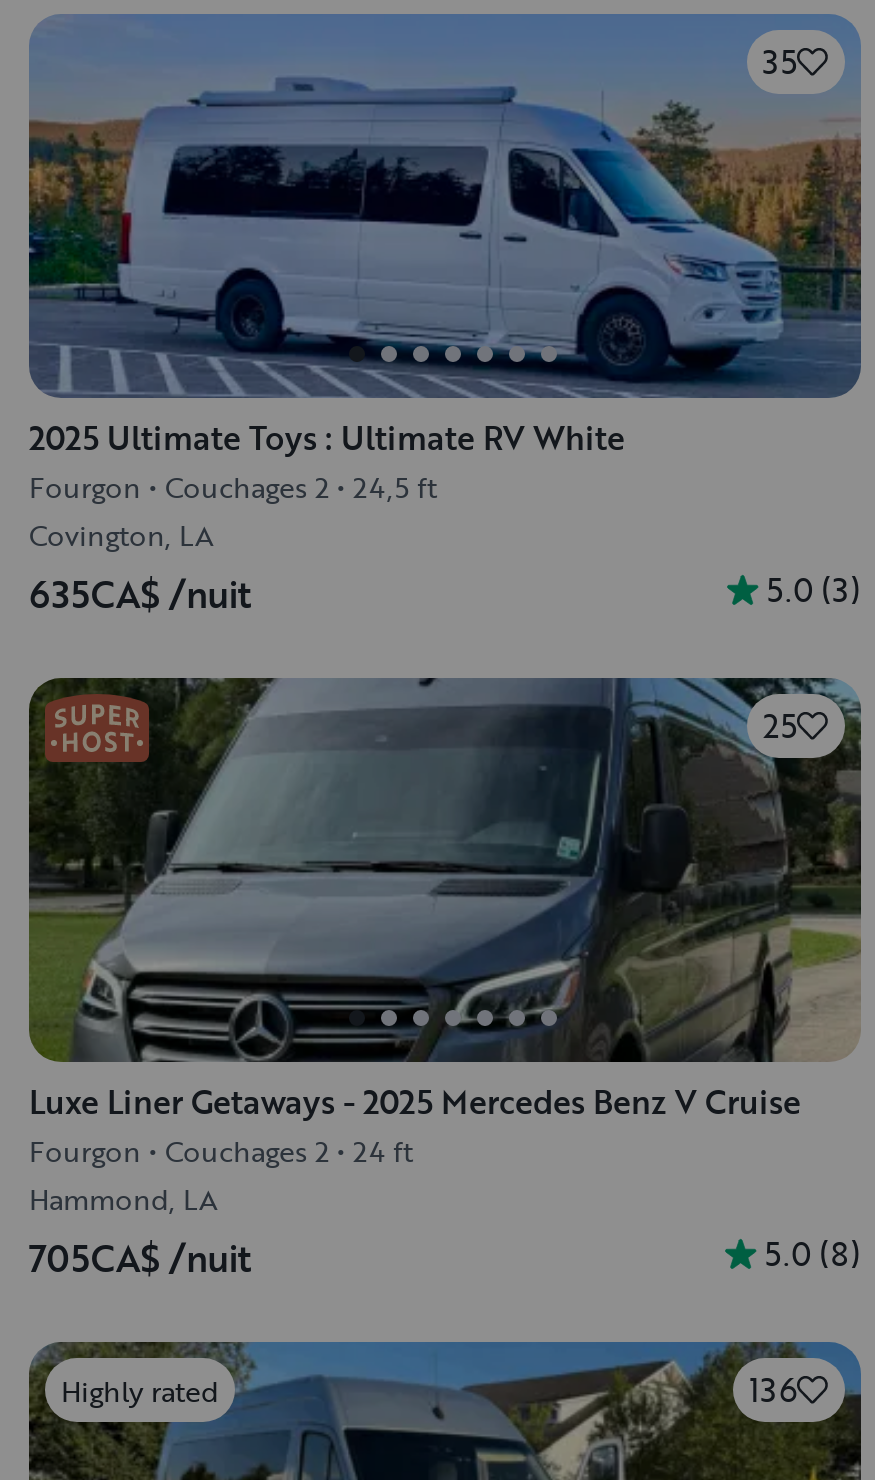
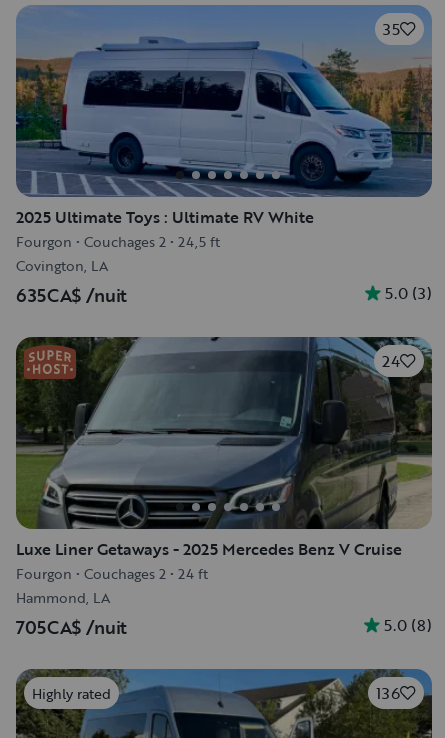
- 25
+ 24
